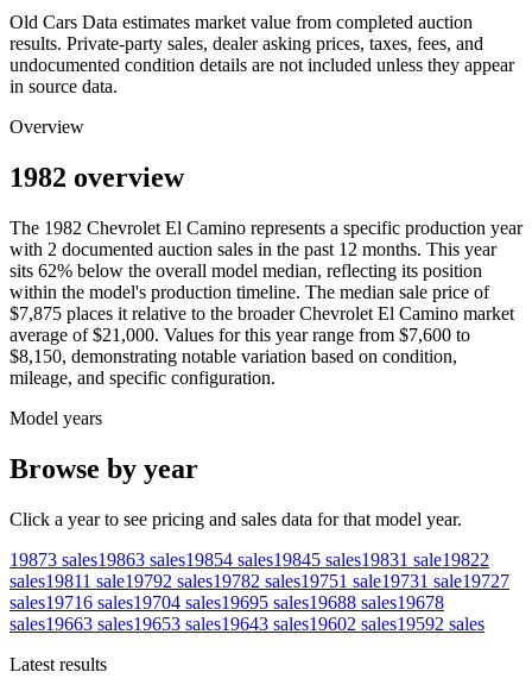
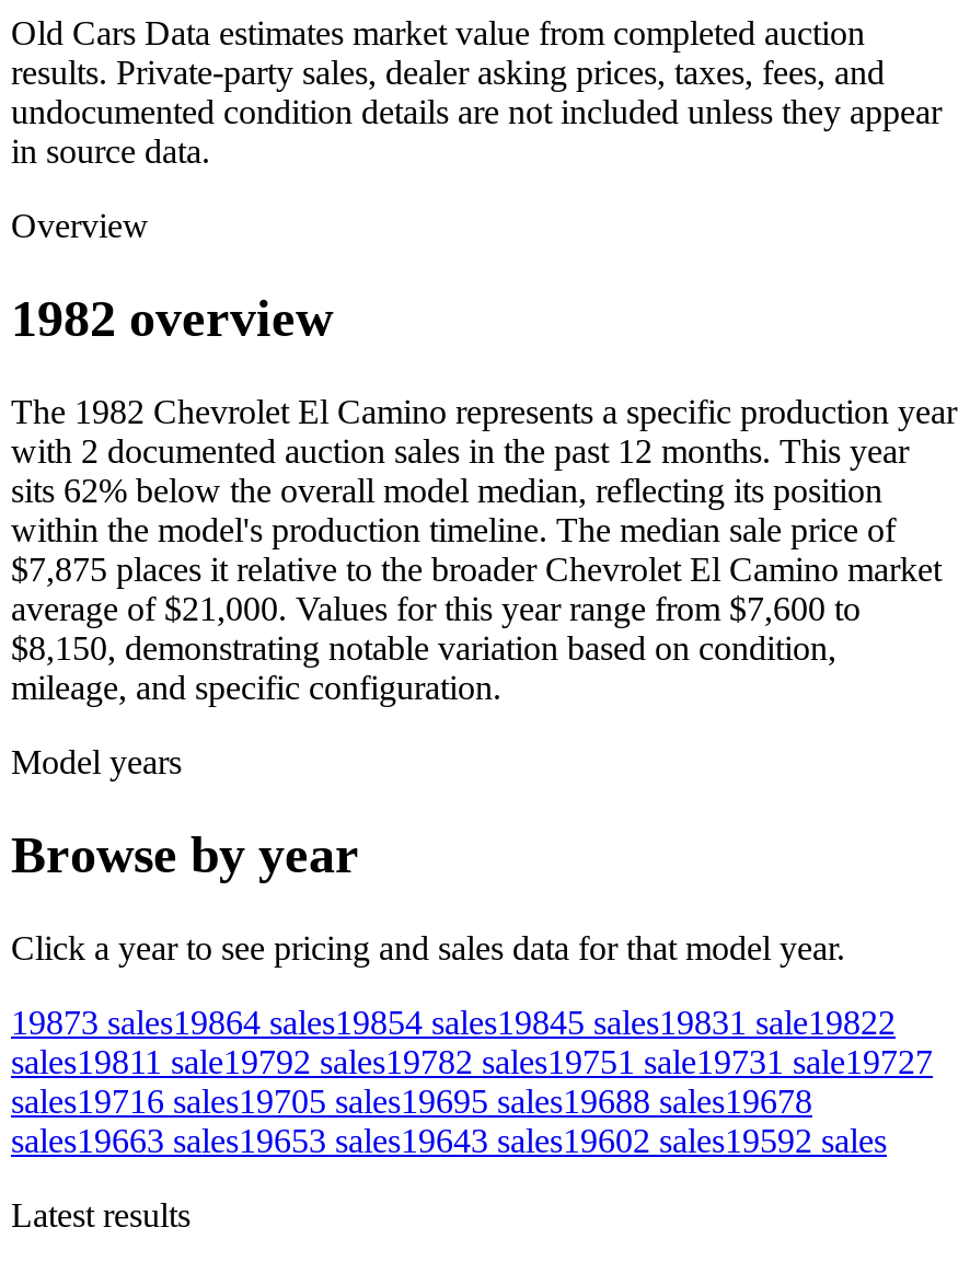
- 19873 sales19863 sales19854 sales19845 sales19831 sale19822
+ 19873 sales19864 sales19854 sales19845 sales19831 sale19822

- sales1971 6 sales19704 sales19695 sales19688 sales19678
+ sales1971 6 sales19705 sales19695 sales19688 sales19678
